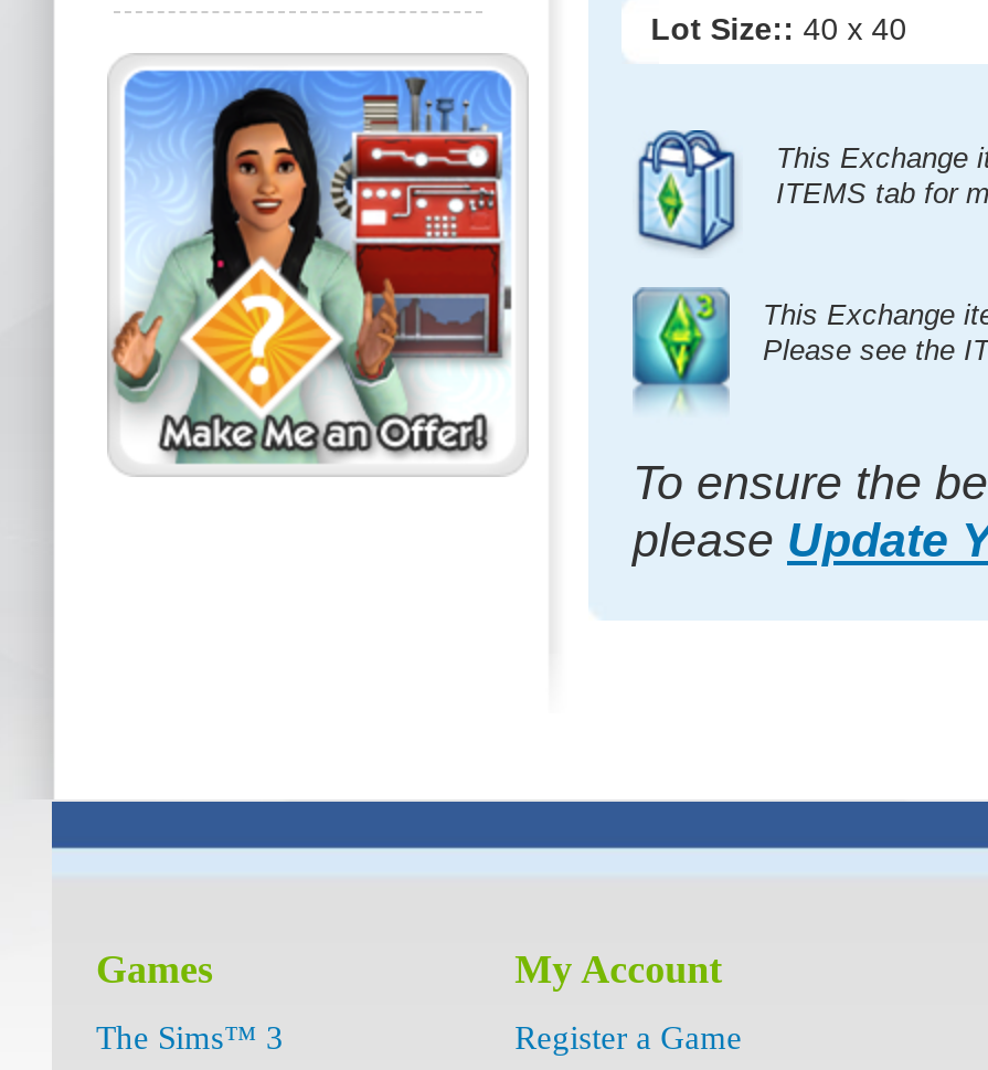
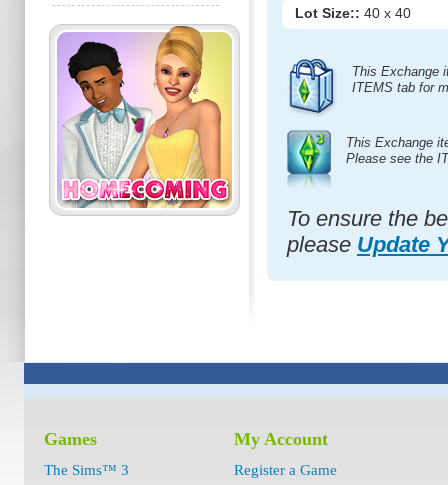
- [image]
+ [image]
